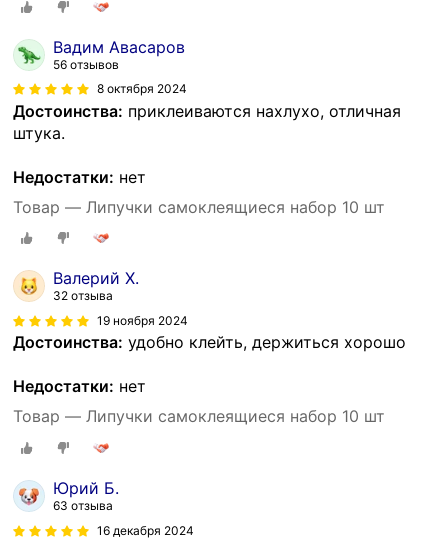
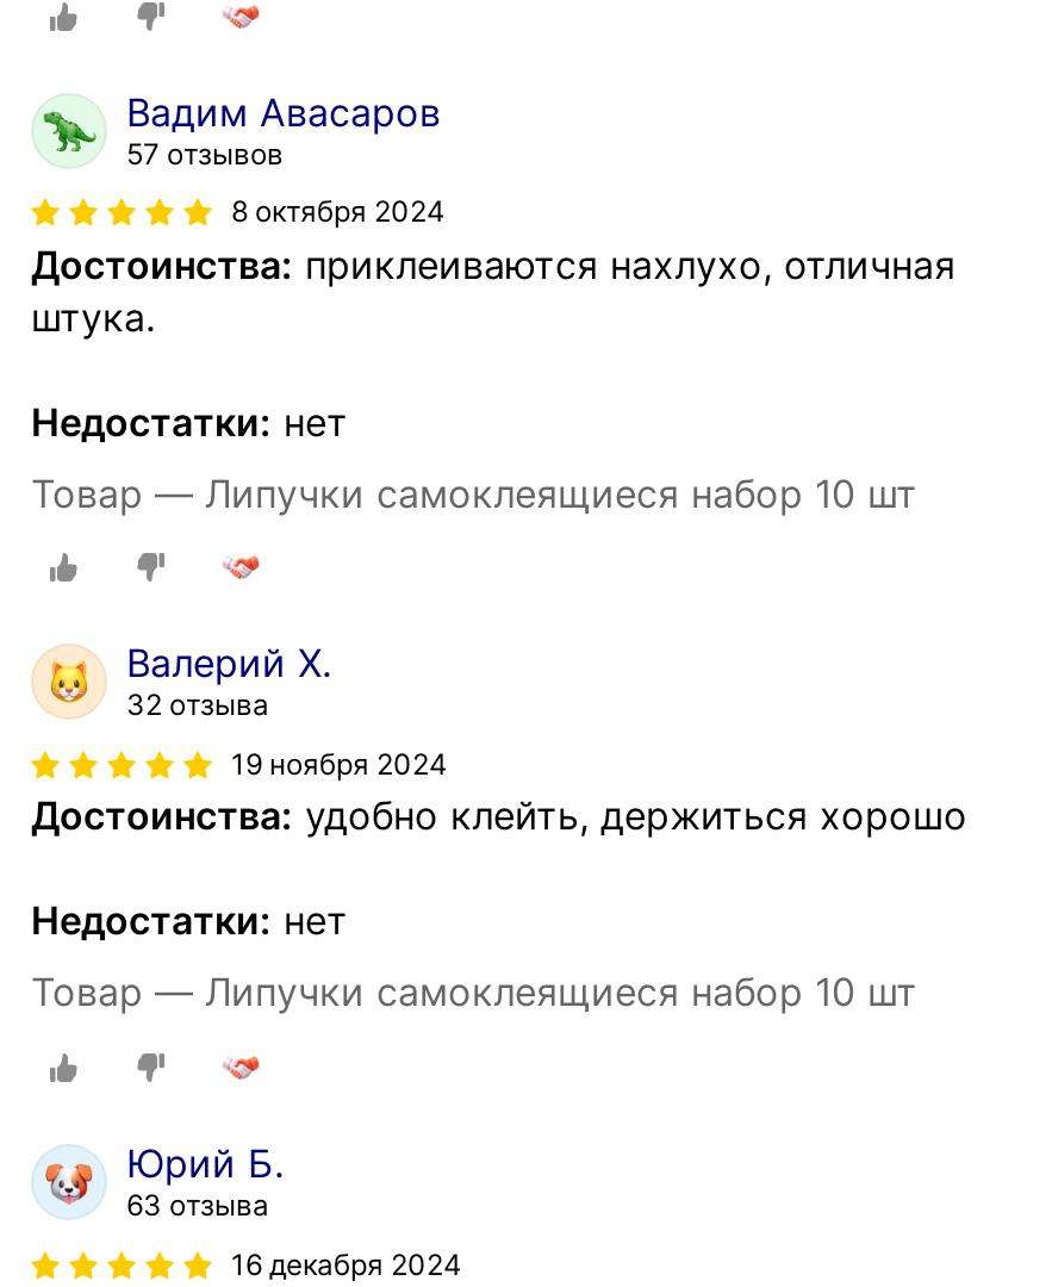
- 56 отзывов
+ 57 отзывов
